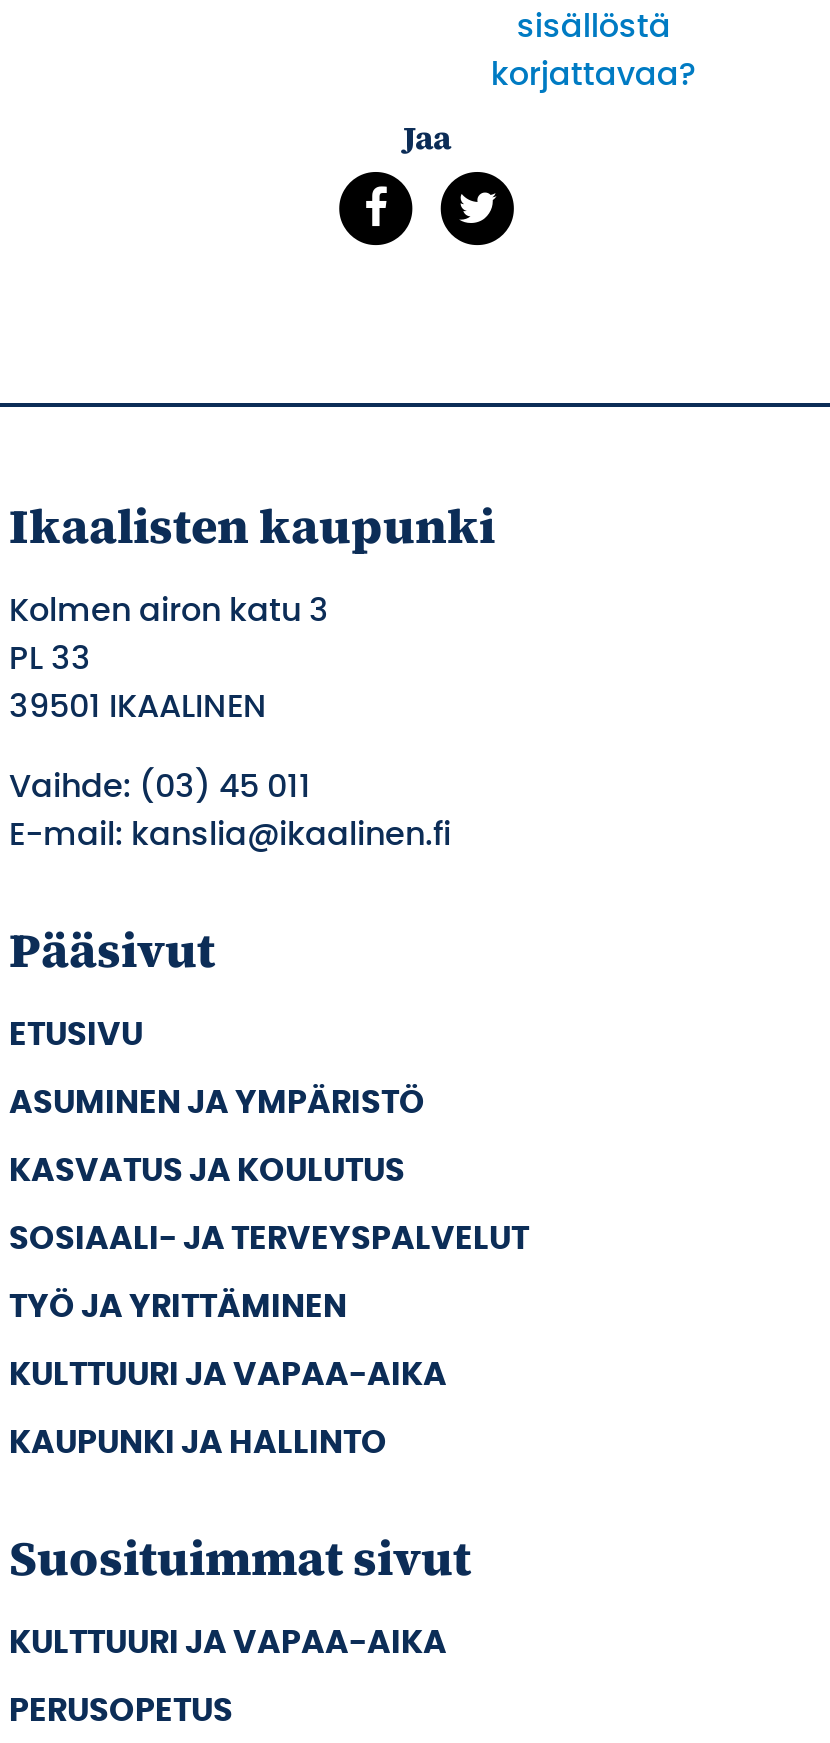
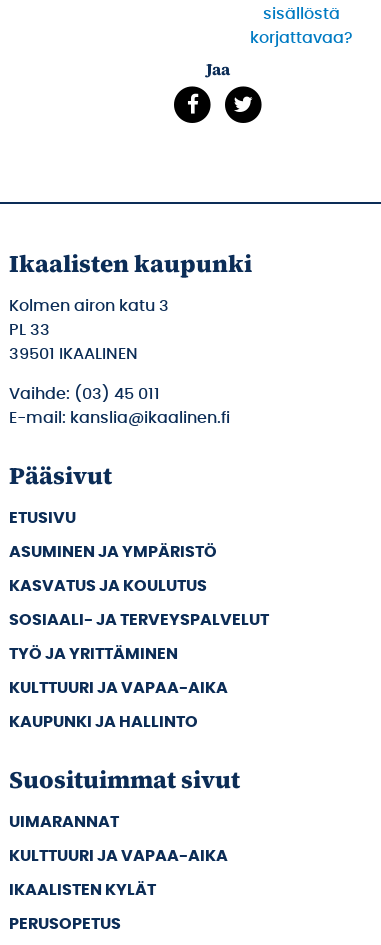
+ UIMARANNAT

+ IKAALISTEN KYLÄT
